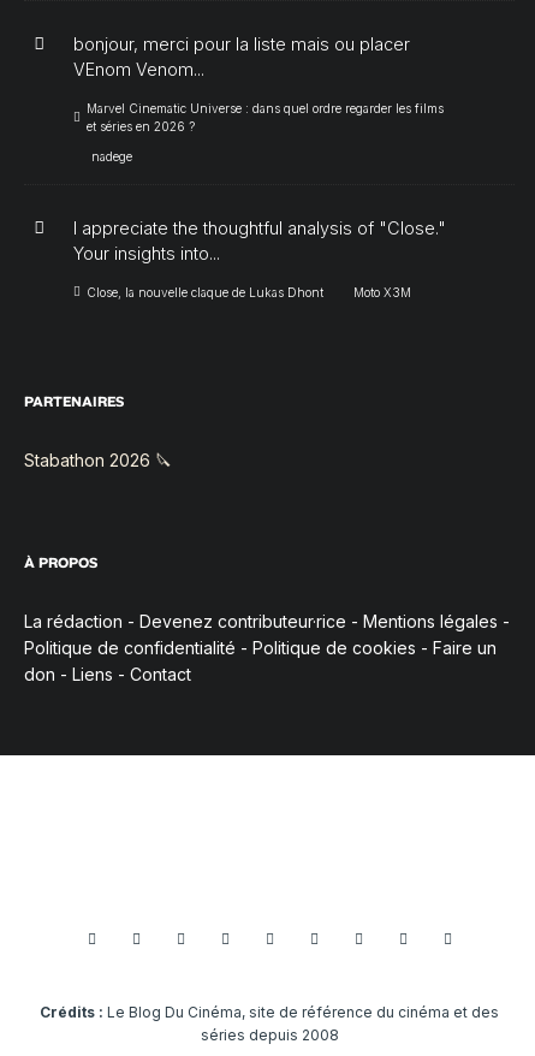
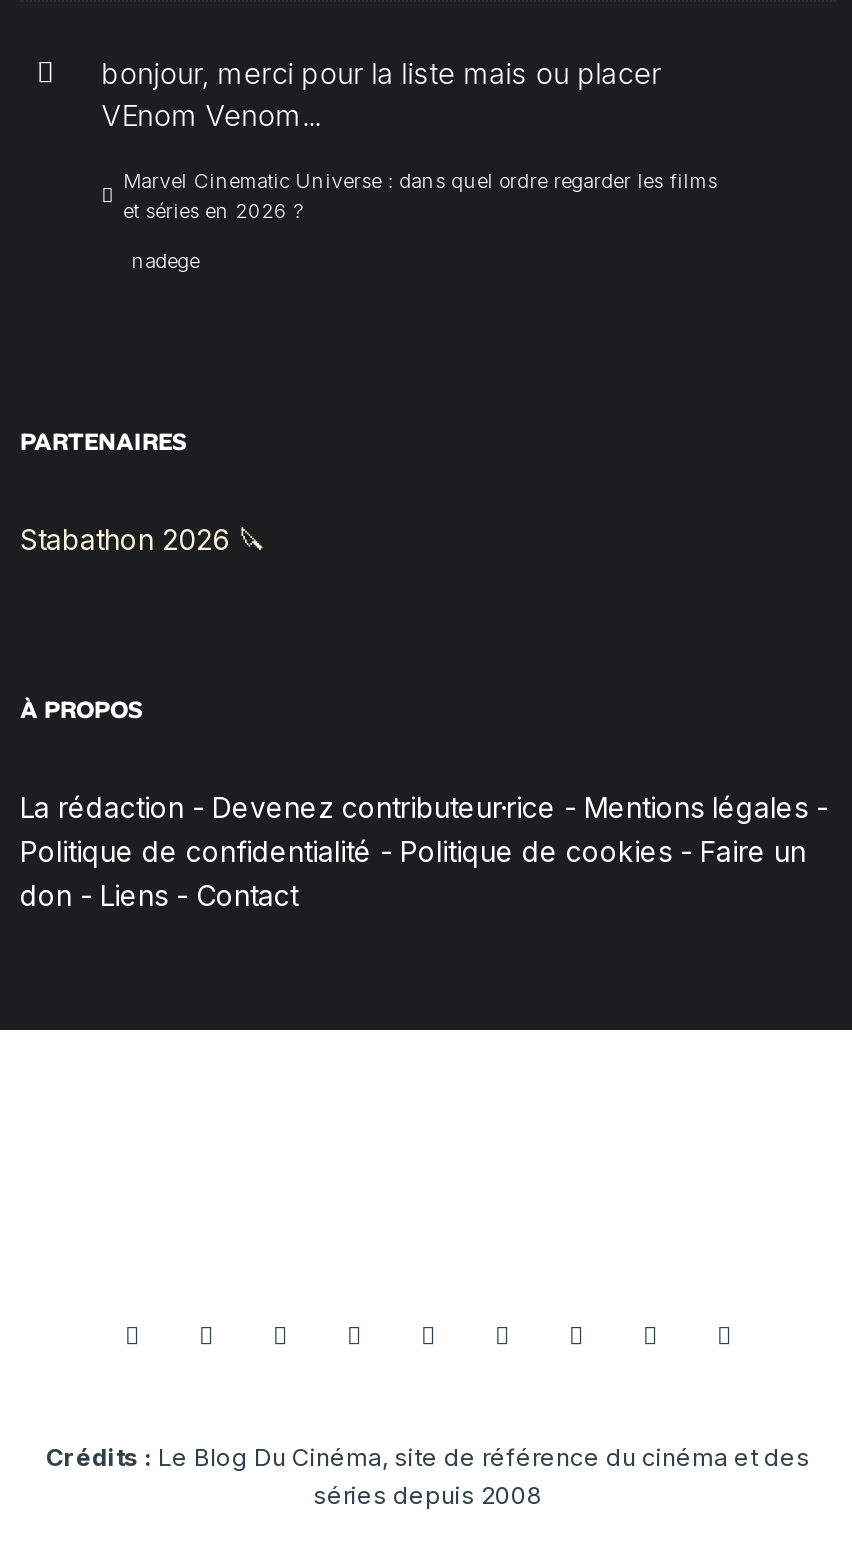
- I appreciate the thoughtful analysis of "Close."
- Your insights into...
- Close, la nouvelle claque de Lukas Dhont
- Moto X3M
